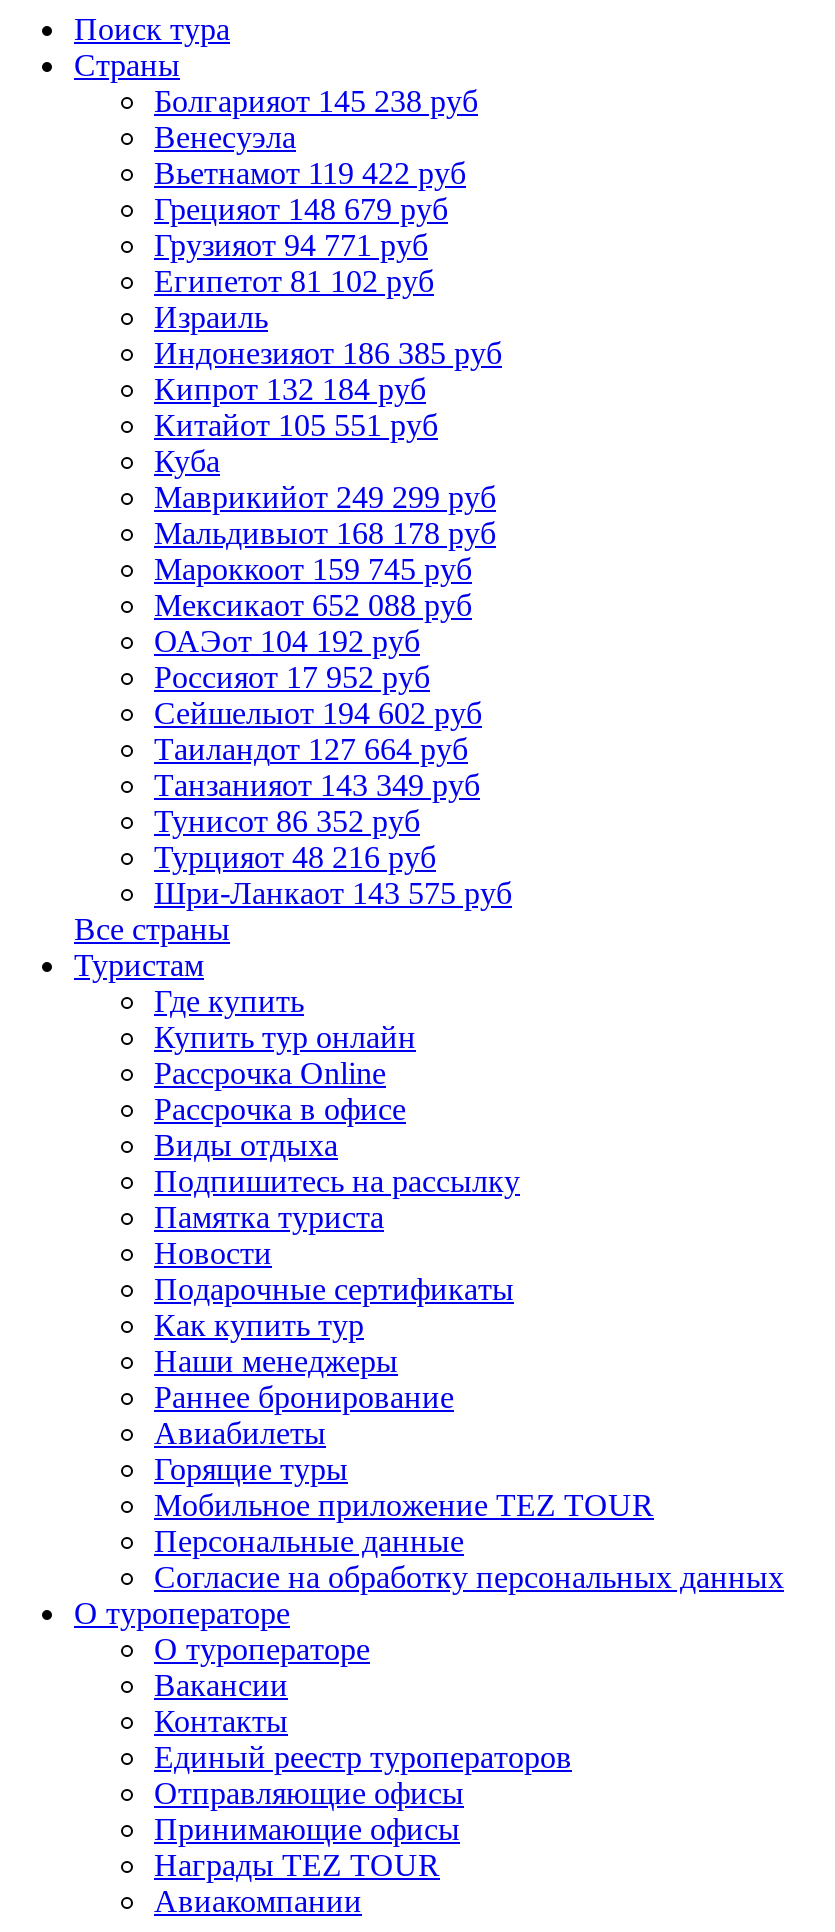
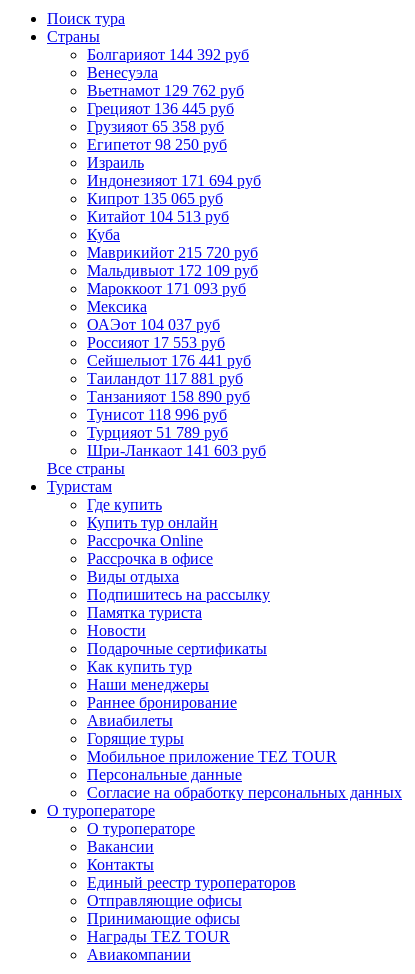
- Болгарияот 145 238 руб
+ Болгарияот 144 392 руб

- Вьетнамот 119 422 руб
+ Вьетнамот 129 762 руб

- Грецияот 148 679 руб
+ Грецияот 136 445 руб

- Грузияот 94 771 руб
+ Грузияот 65 358 руб

- Египетот 81 102 руб
+ Египетот 98 250 руб

- Индонезияот 186 385 руб
+ Индонезияот 171 694 руб

- Кипрот 132 184 руб
+ Кипрот 135 065 руб

- Китайот 105 551 руб
+ Китайот 104 513 руб

- Маврикийот 249 299 руб
- Мальдивыот 168 178 руб
- Мароккоот 159 745 руб
- Мексикаот 652 088 руб
- ОАЭот 104 192 руб
- Россияот 17 952 руб
- Сейшелыот 194 602 руб
- Таиландот 127 664 руб
- Танзанияот 143 349 руб
- Тунисот 86 352 руб
- Турцияот 48 216 руб
- Шри-Ланкаот 143 575 руб
+ Маврикийот 215 720 руб
+ Мальдивыот 172 109 руб
+ Мароккоот 171 093 руб
+ Мексика
+ ОАЭот 104 037 руб
+ Россияот 17 553 руб
+ Сейшелыот 176 441 руб
+ Таиландот 117 881 руб
+ Танзанияот 158 890 руб
+ Тунисот 118 996 руб
+ Турцияот 51 789 руб
+ Шри-Ланкаот 141 603 руб
